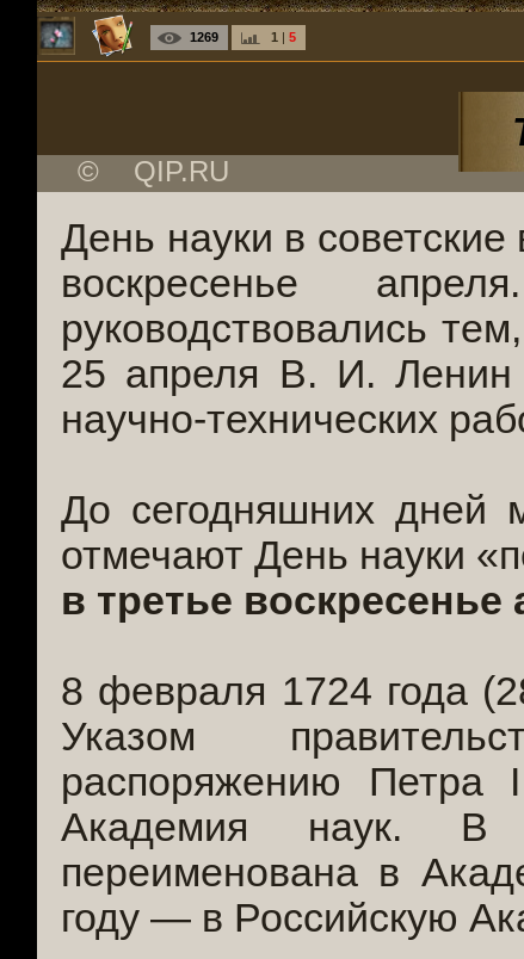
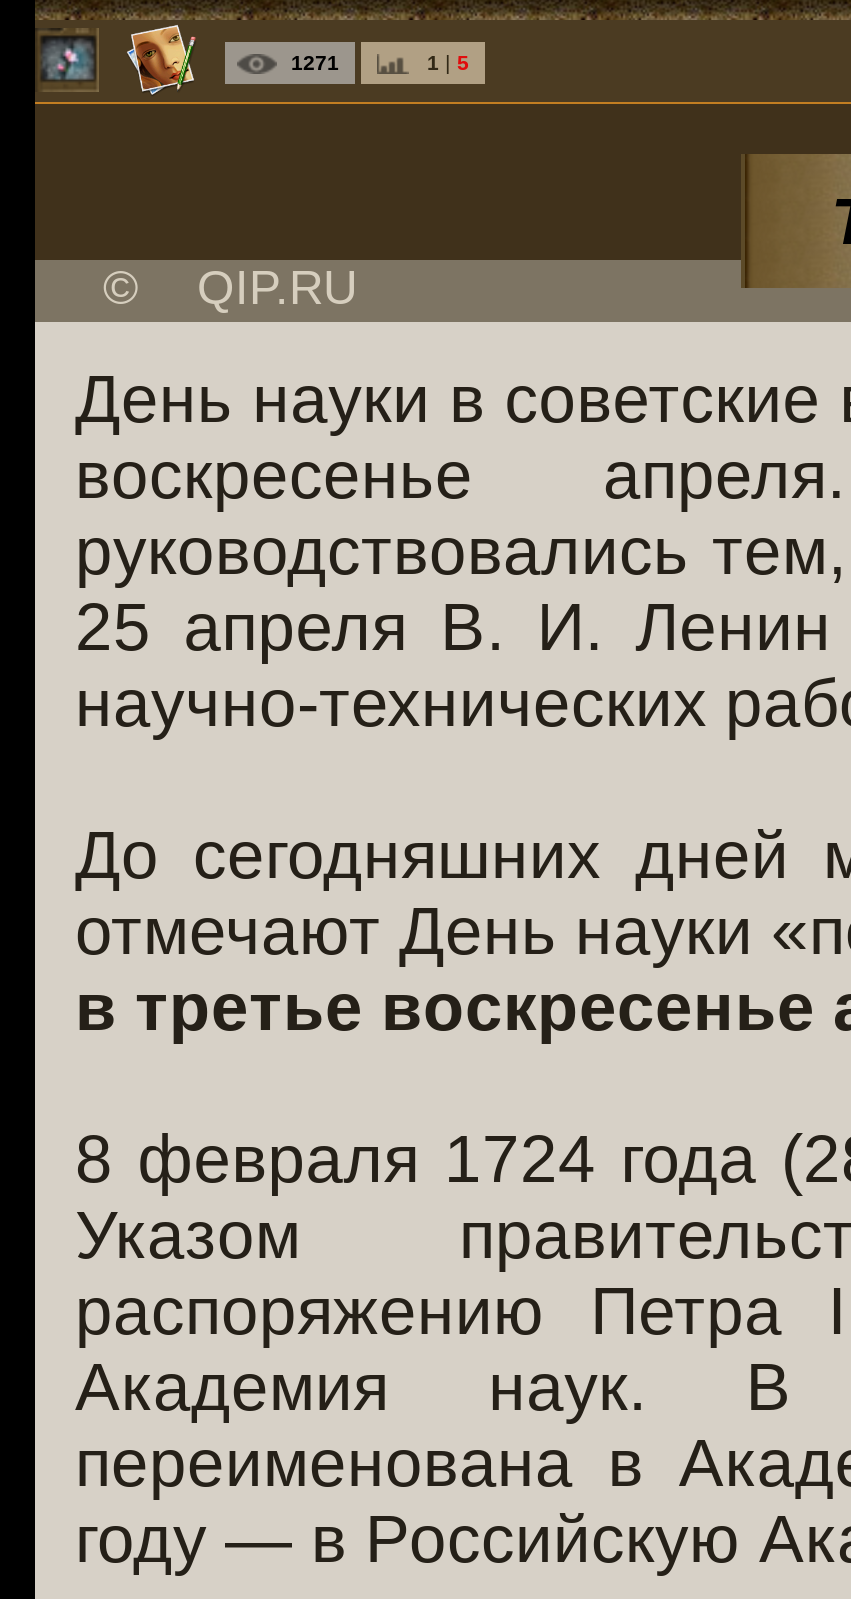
- 1269
+ 1271
